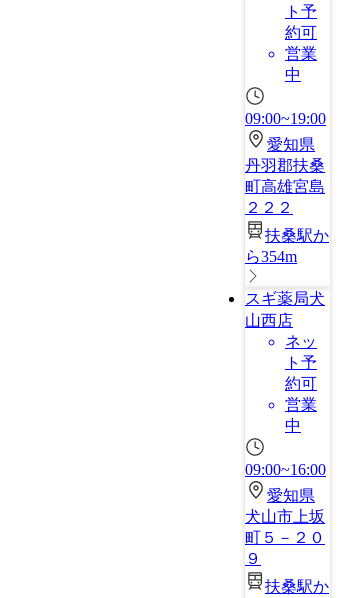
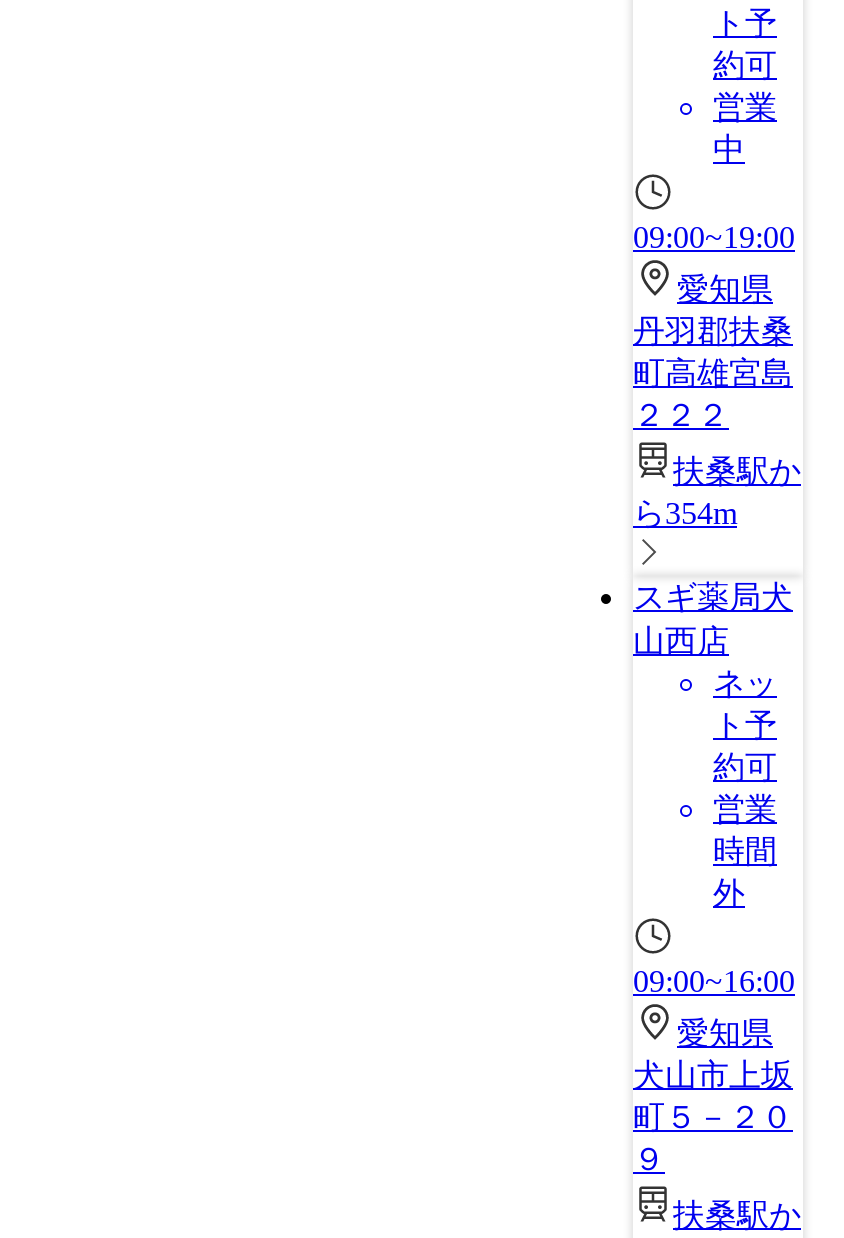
- 中
+ 時間
+ 外
